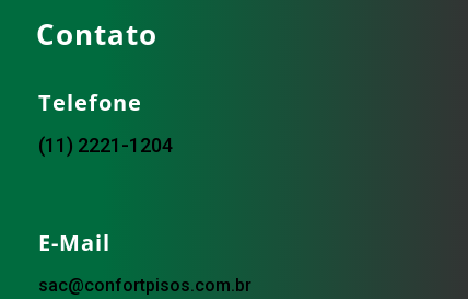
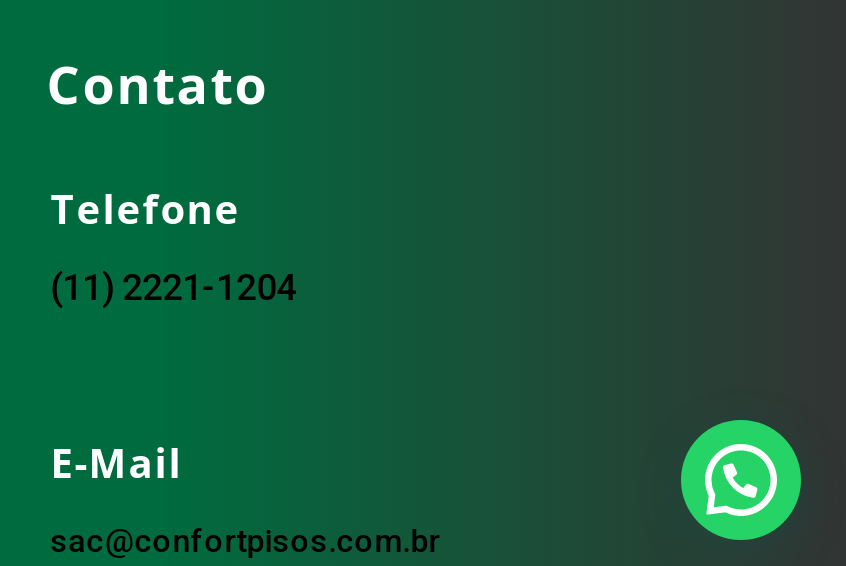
+ [image]
